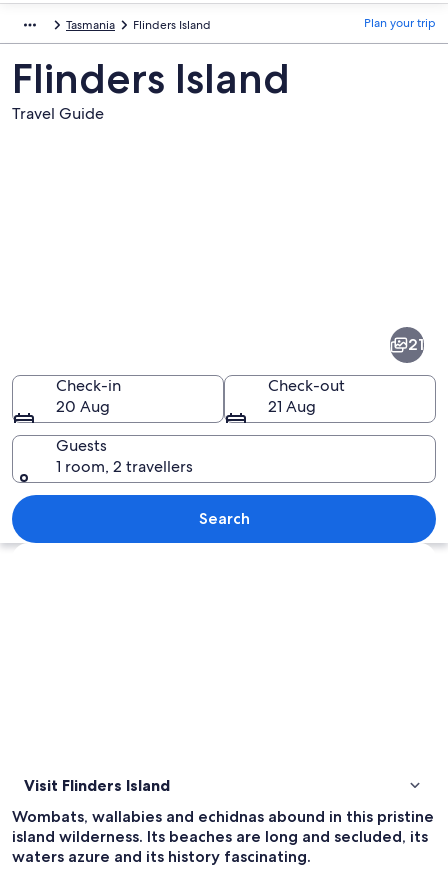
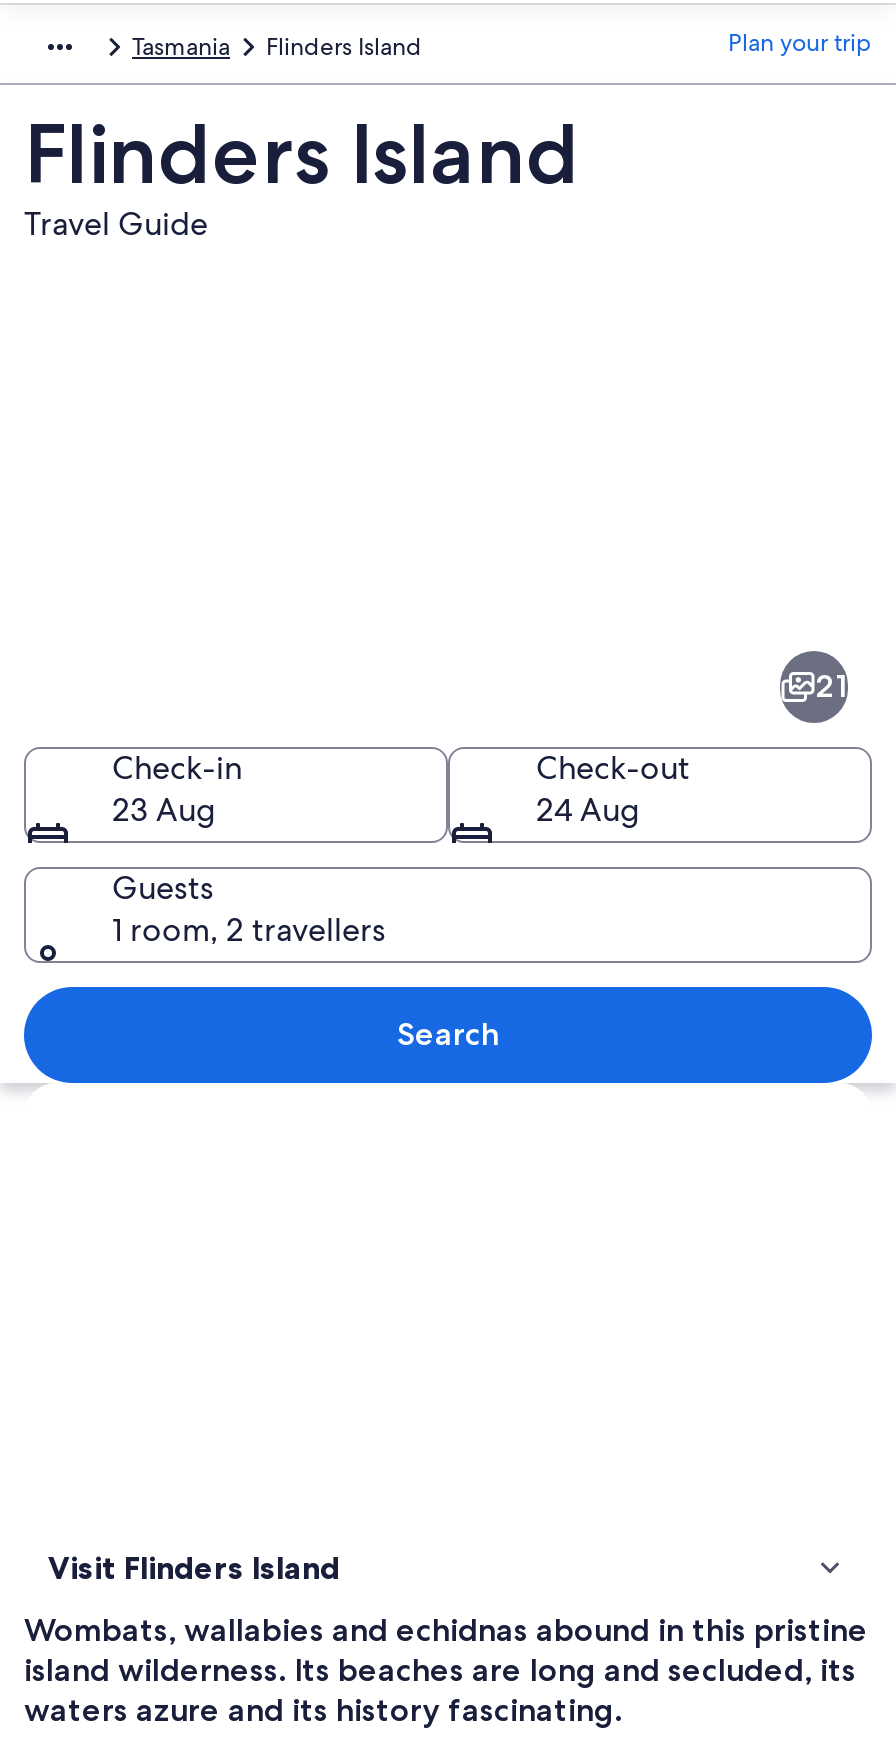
- 20 Aug
+ 23 Aug

- 21 Aug
+ 24 Aug
